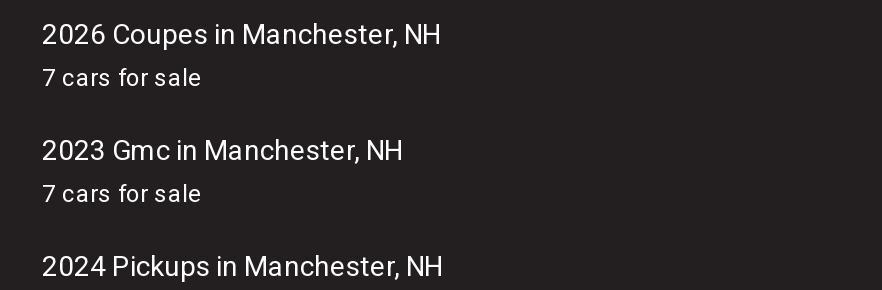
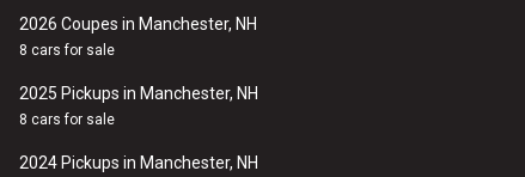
- 7 cars for sale
+ 8 cars for sale

- 2023 Gmc in Manchester, NH
+ 2025 Pickups in Manchester, NH

- 7 cars for sale
+ 8 cars for sale
